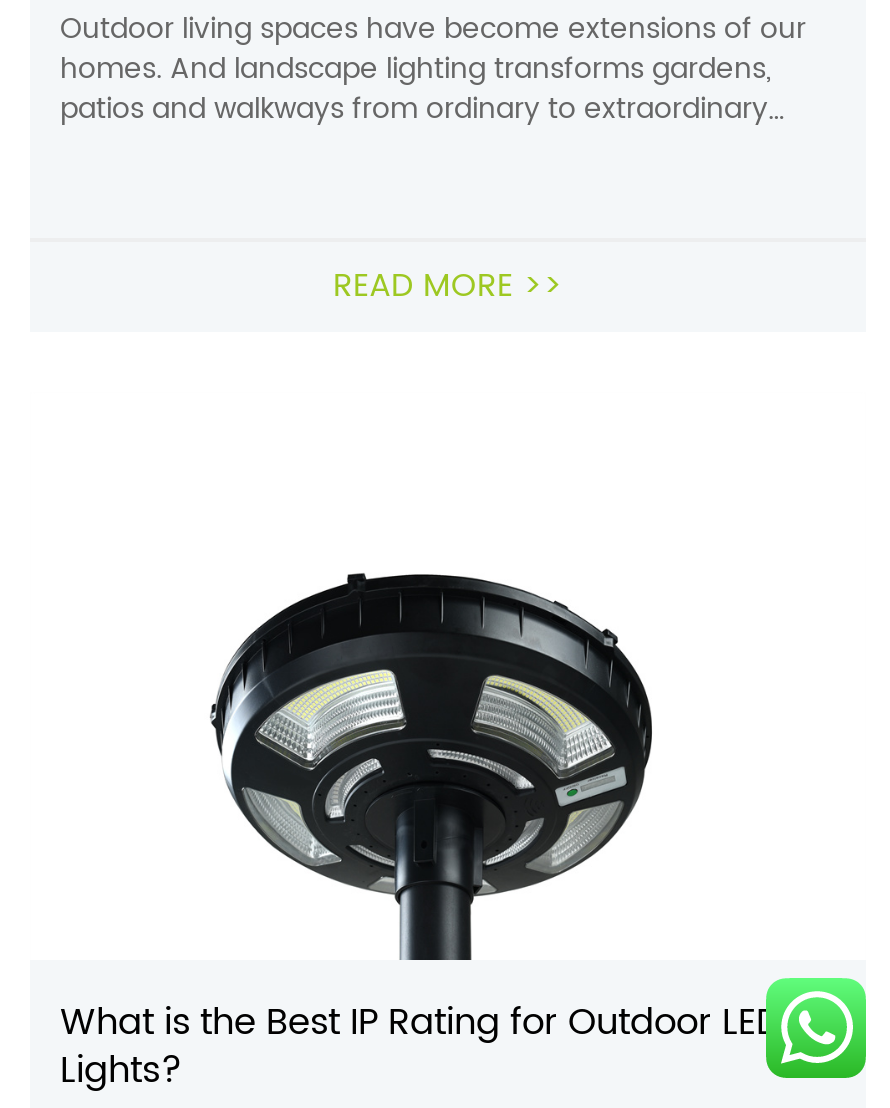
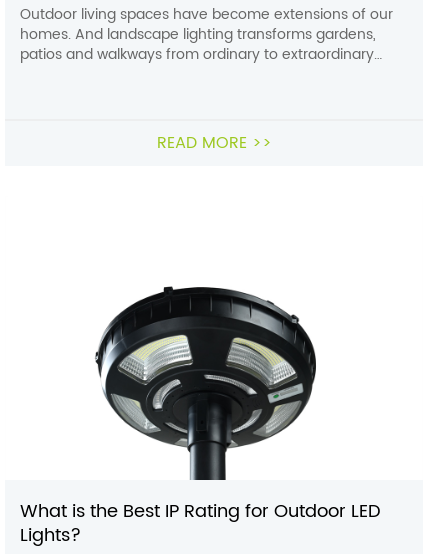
- [image]
